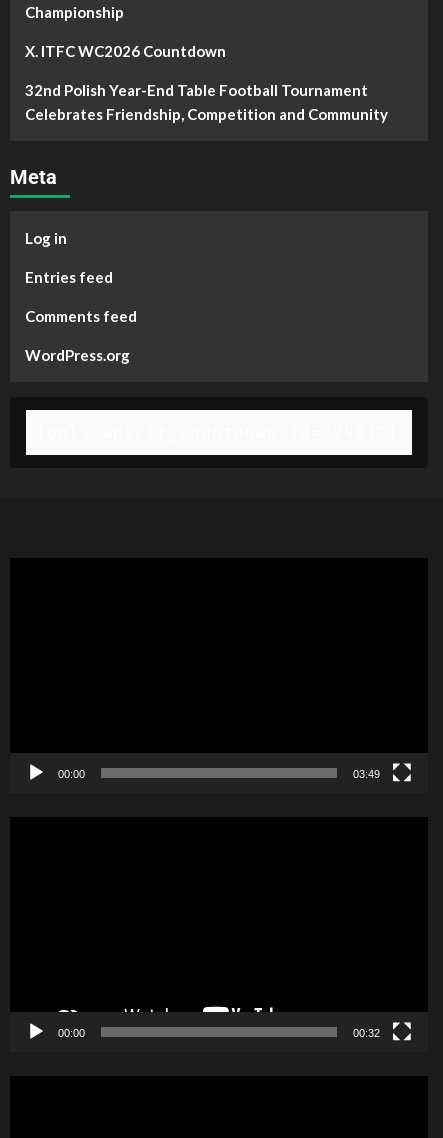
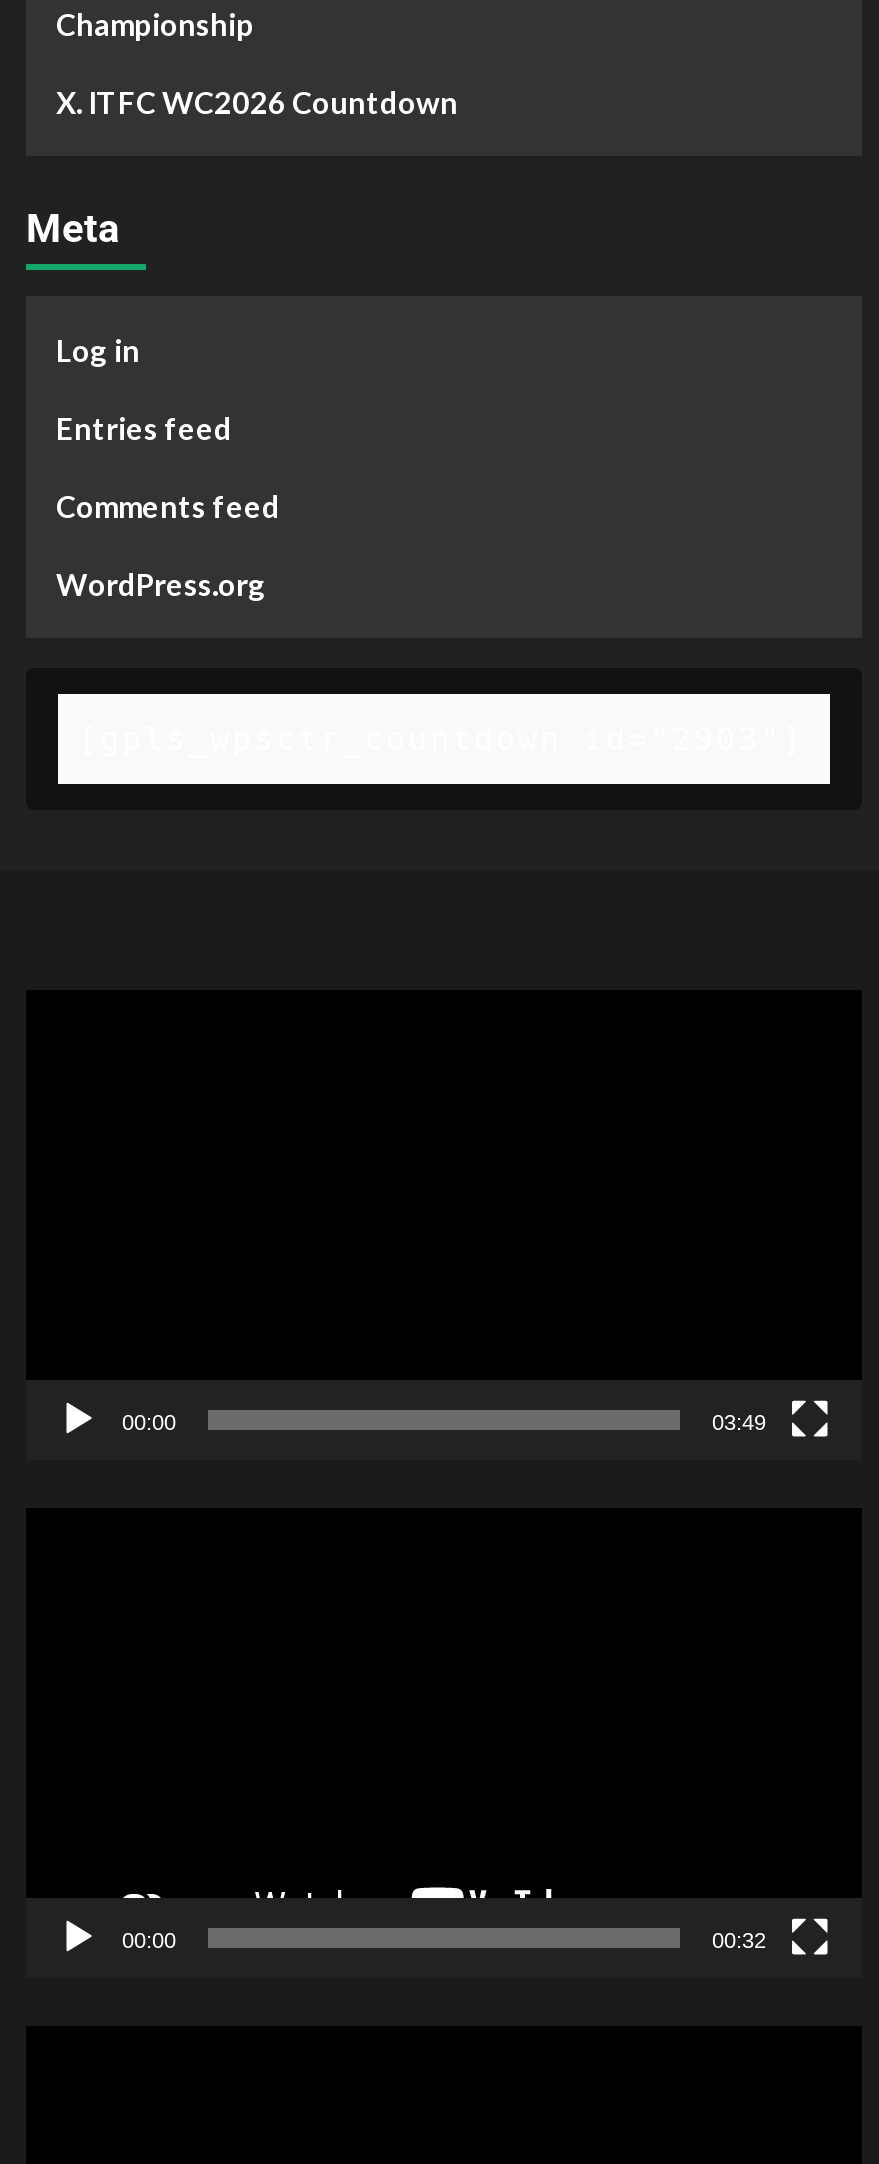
- 32nd Polish Year-End Table Football Tournament
- Celebrates Friendship, Competition and Community
